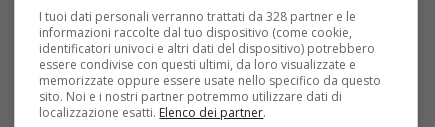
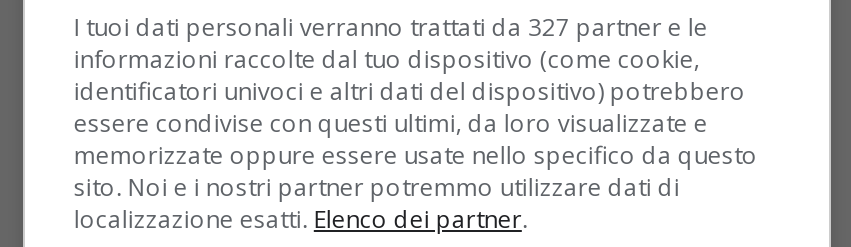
- I tuoi dati personali verranno trattati da 328 partner e le
+ I tuoi dati personali verranno trattati da 327 partner e le
